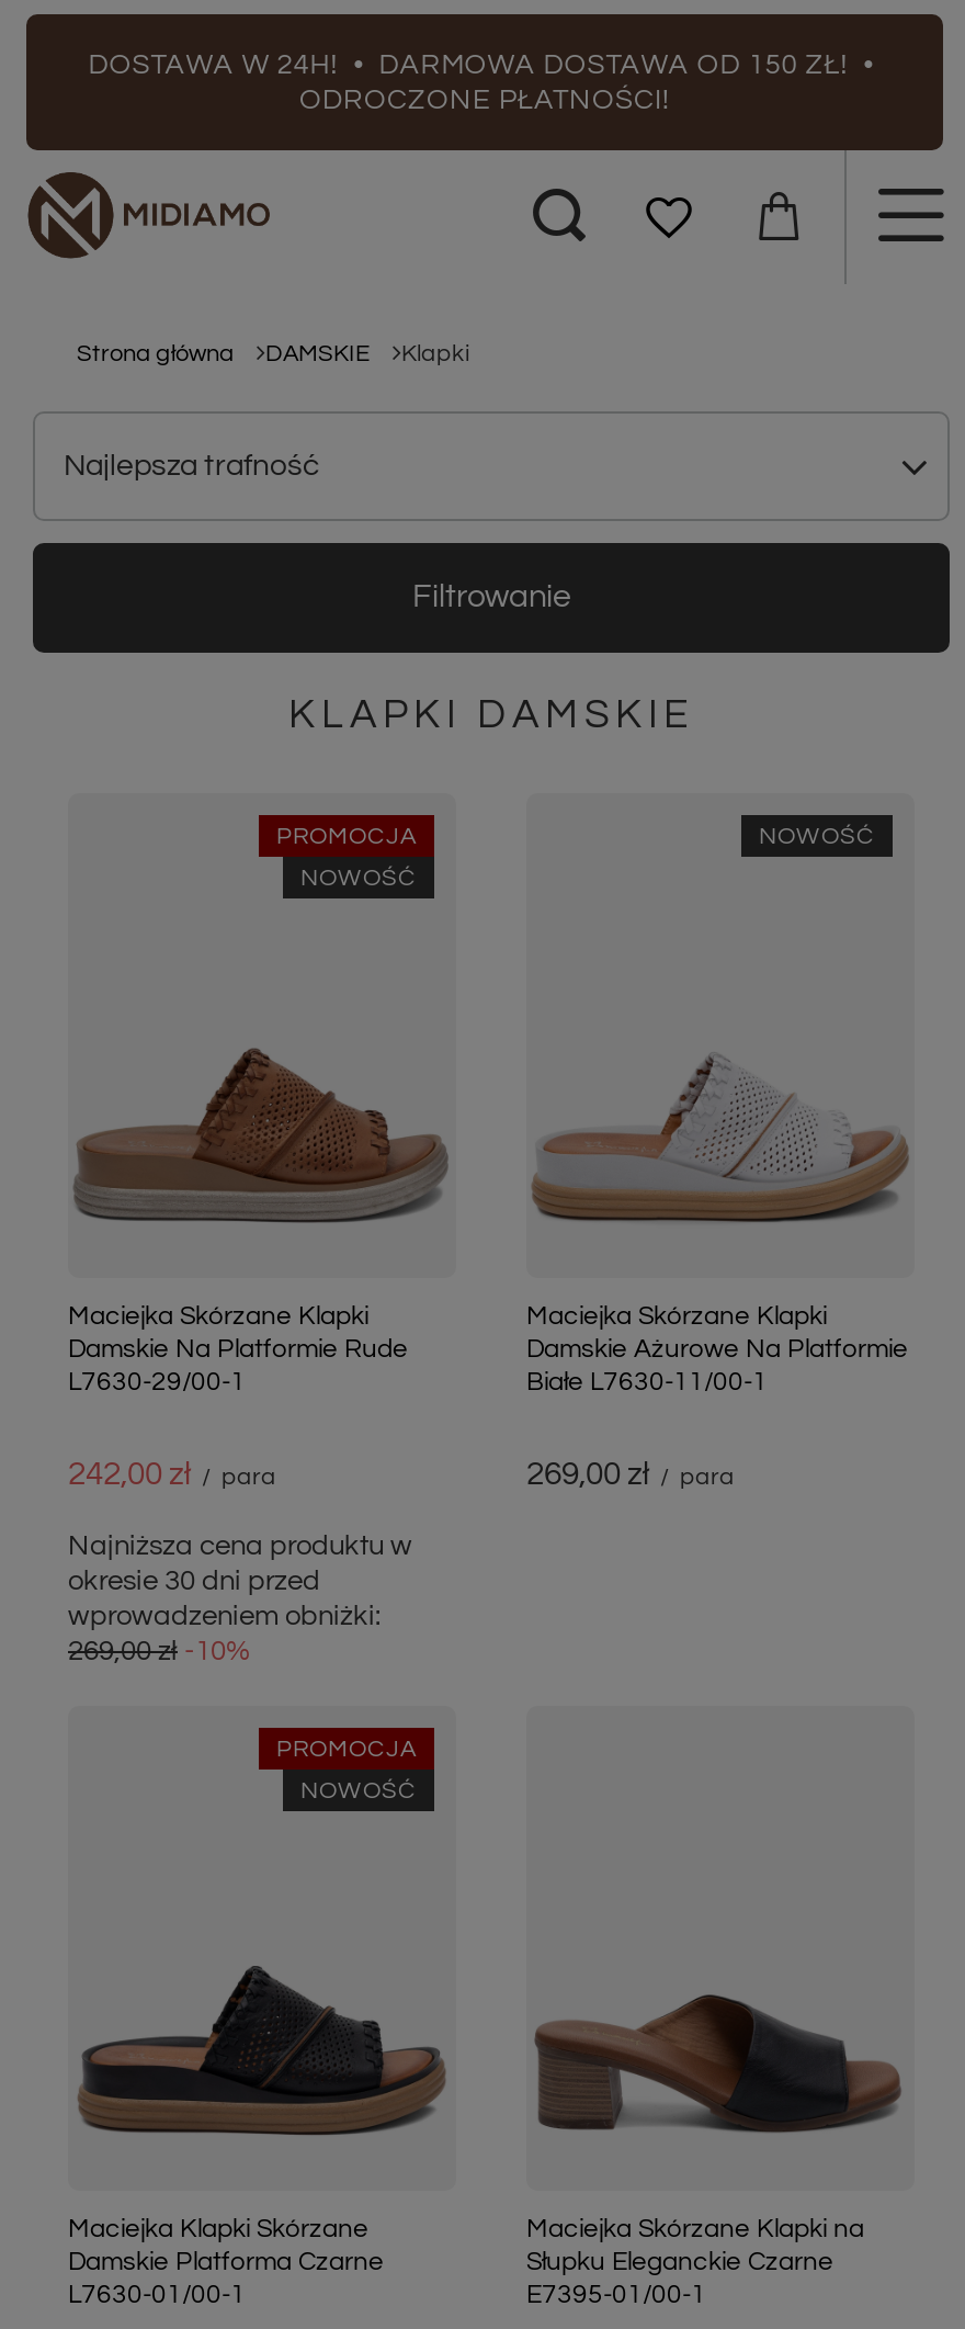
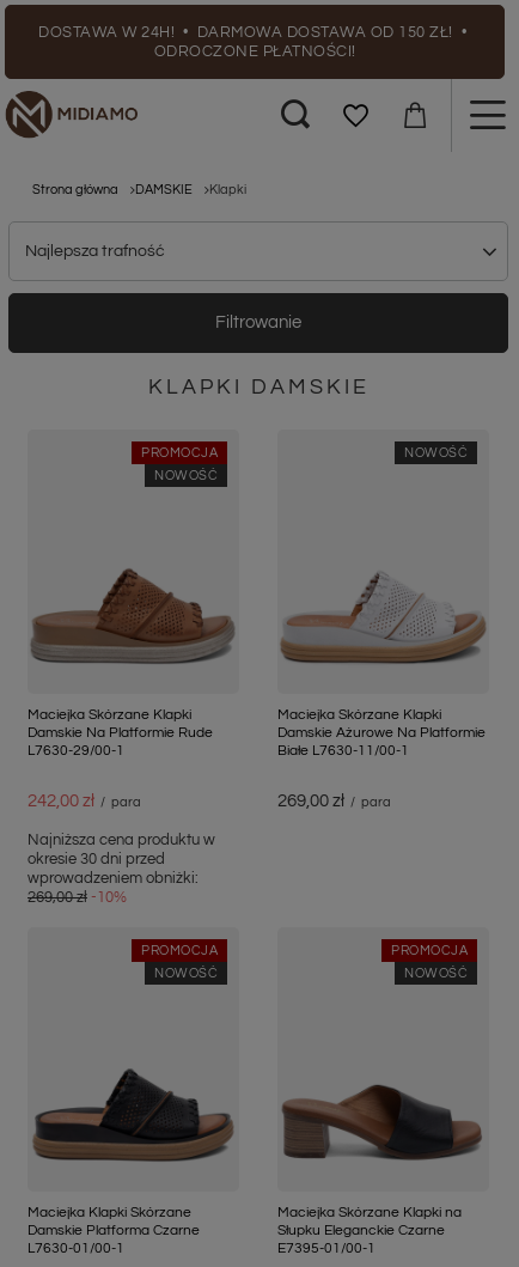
+ PROMOCJA
+ NOWOŚĆ
